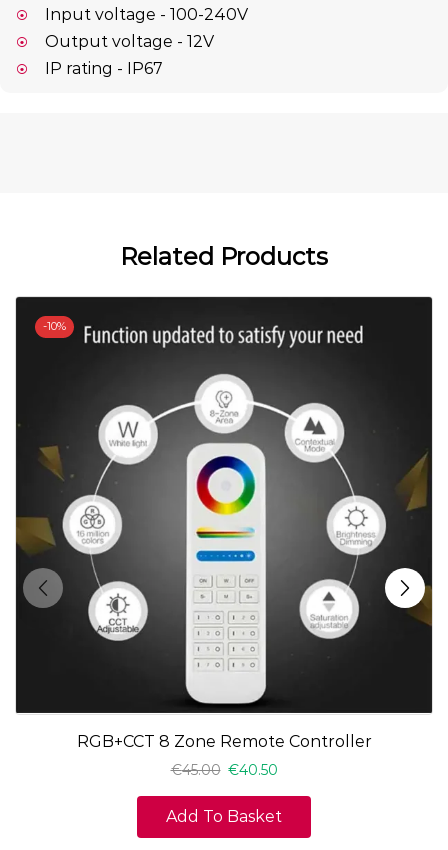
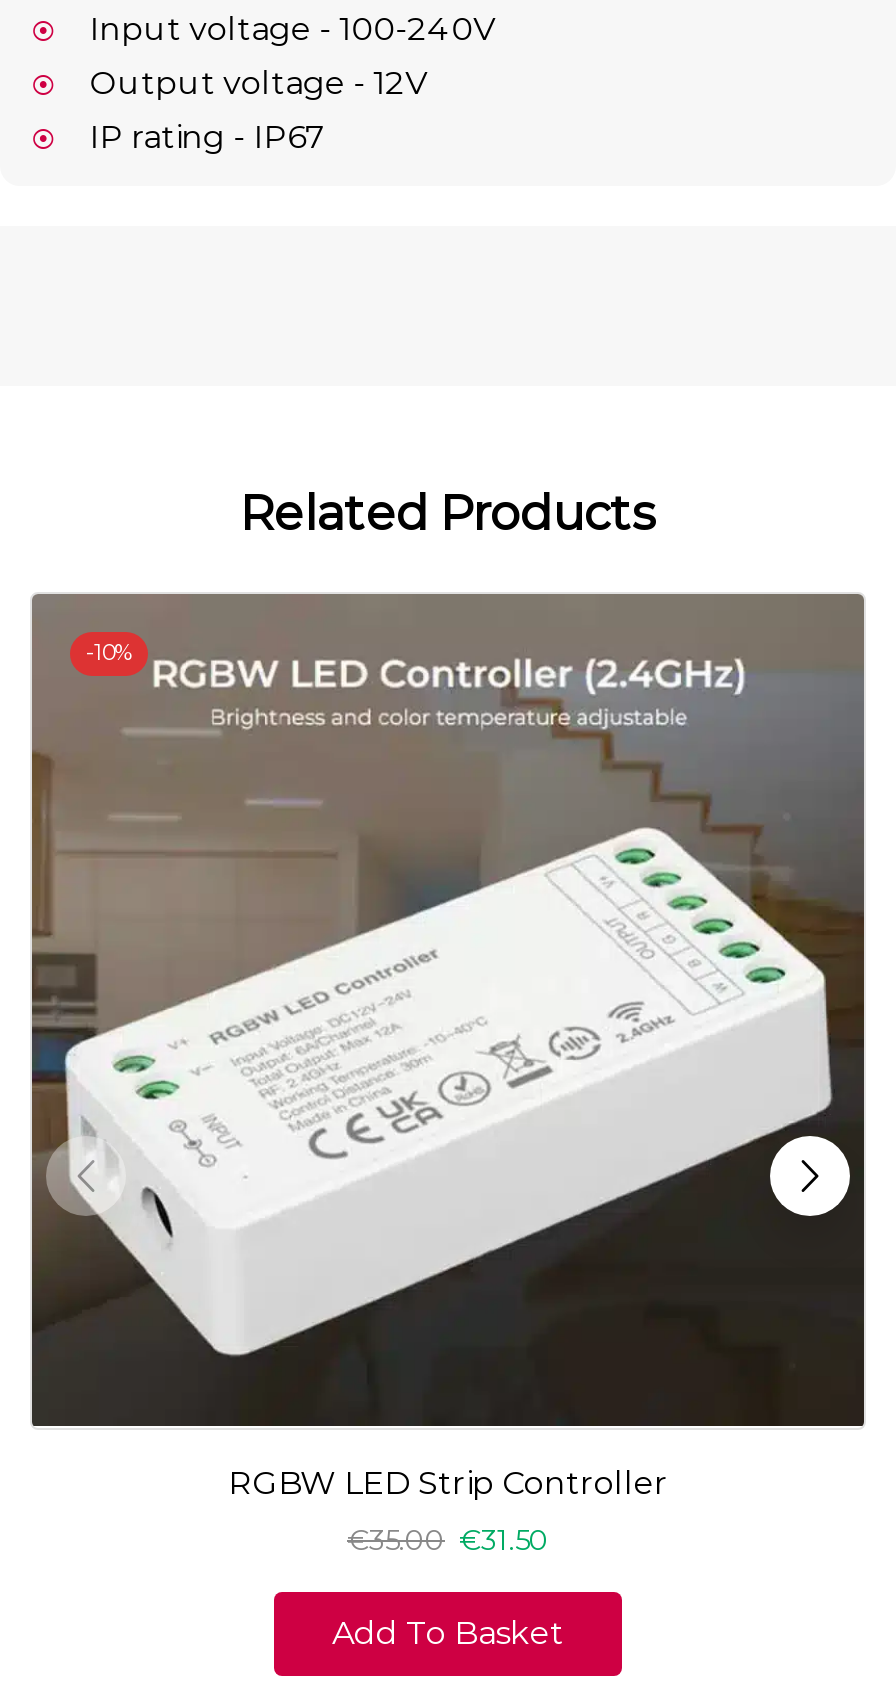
- [image]
- RGB+CCT 8 Zone Remote Controller
+ [image]
+ RGBW LED Strip Controller

- €45.00 €40.50
+ €35.00 €31.50
